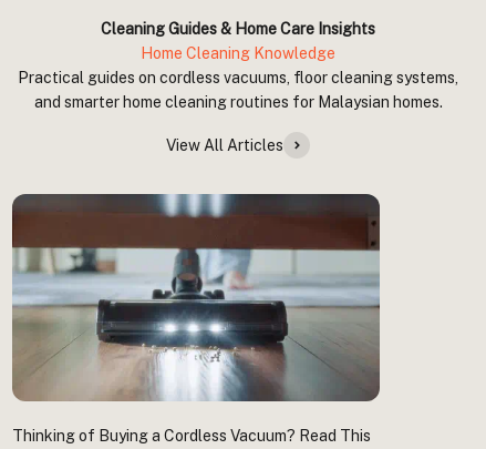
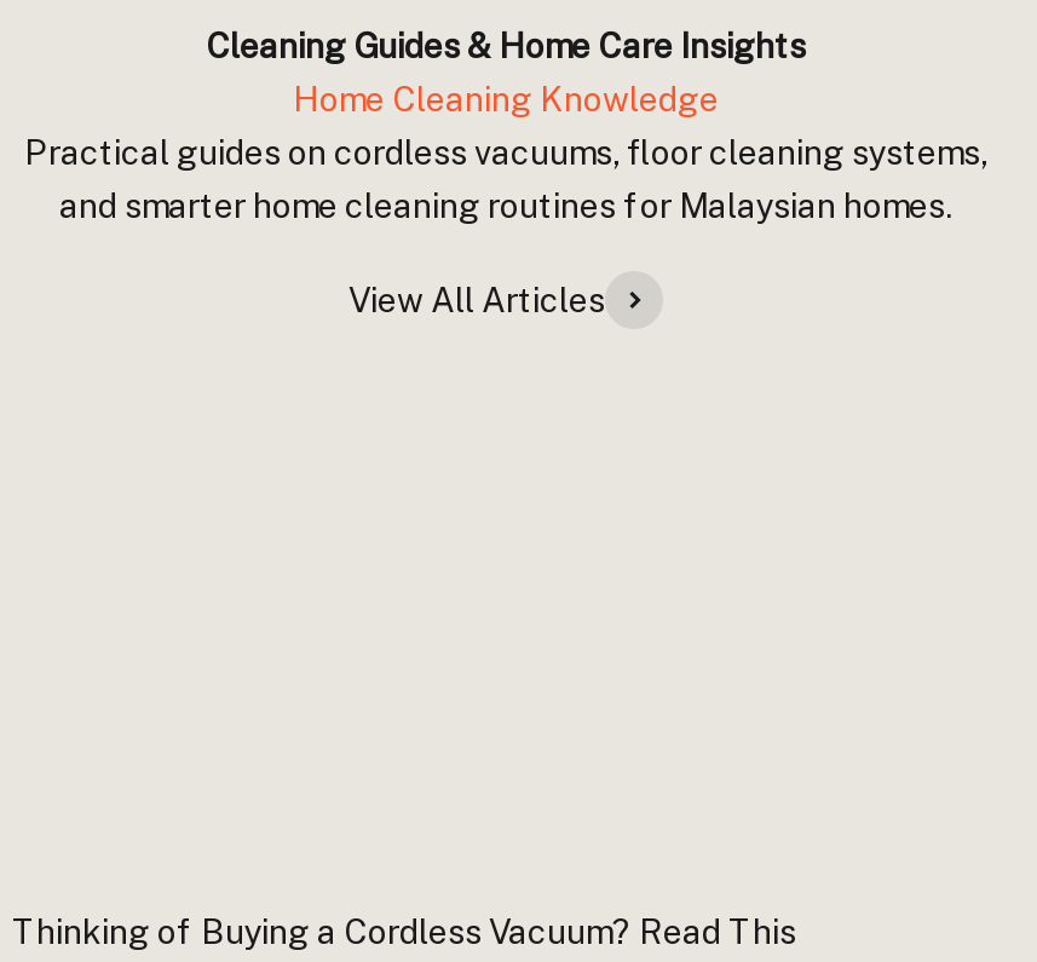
- [image]
